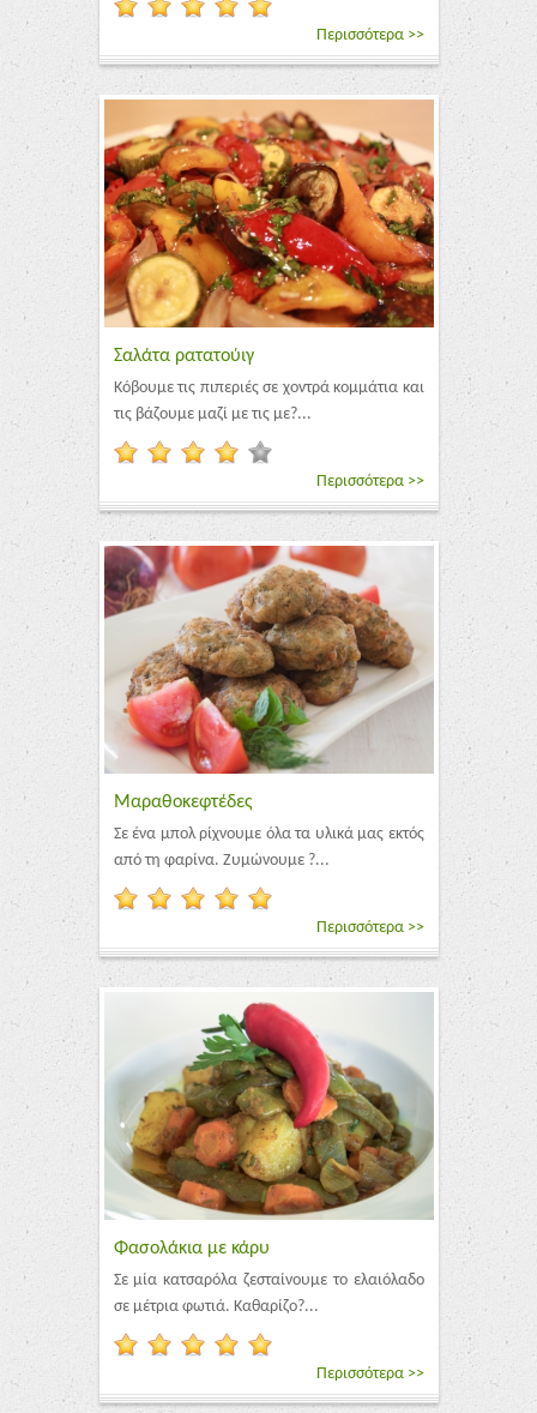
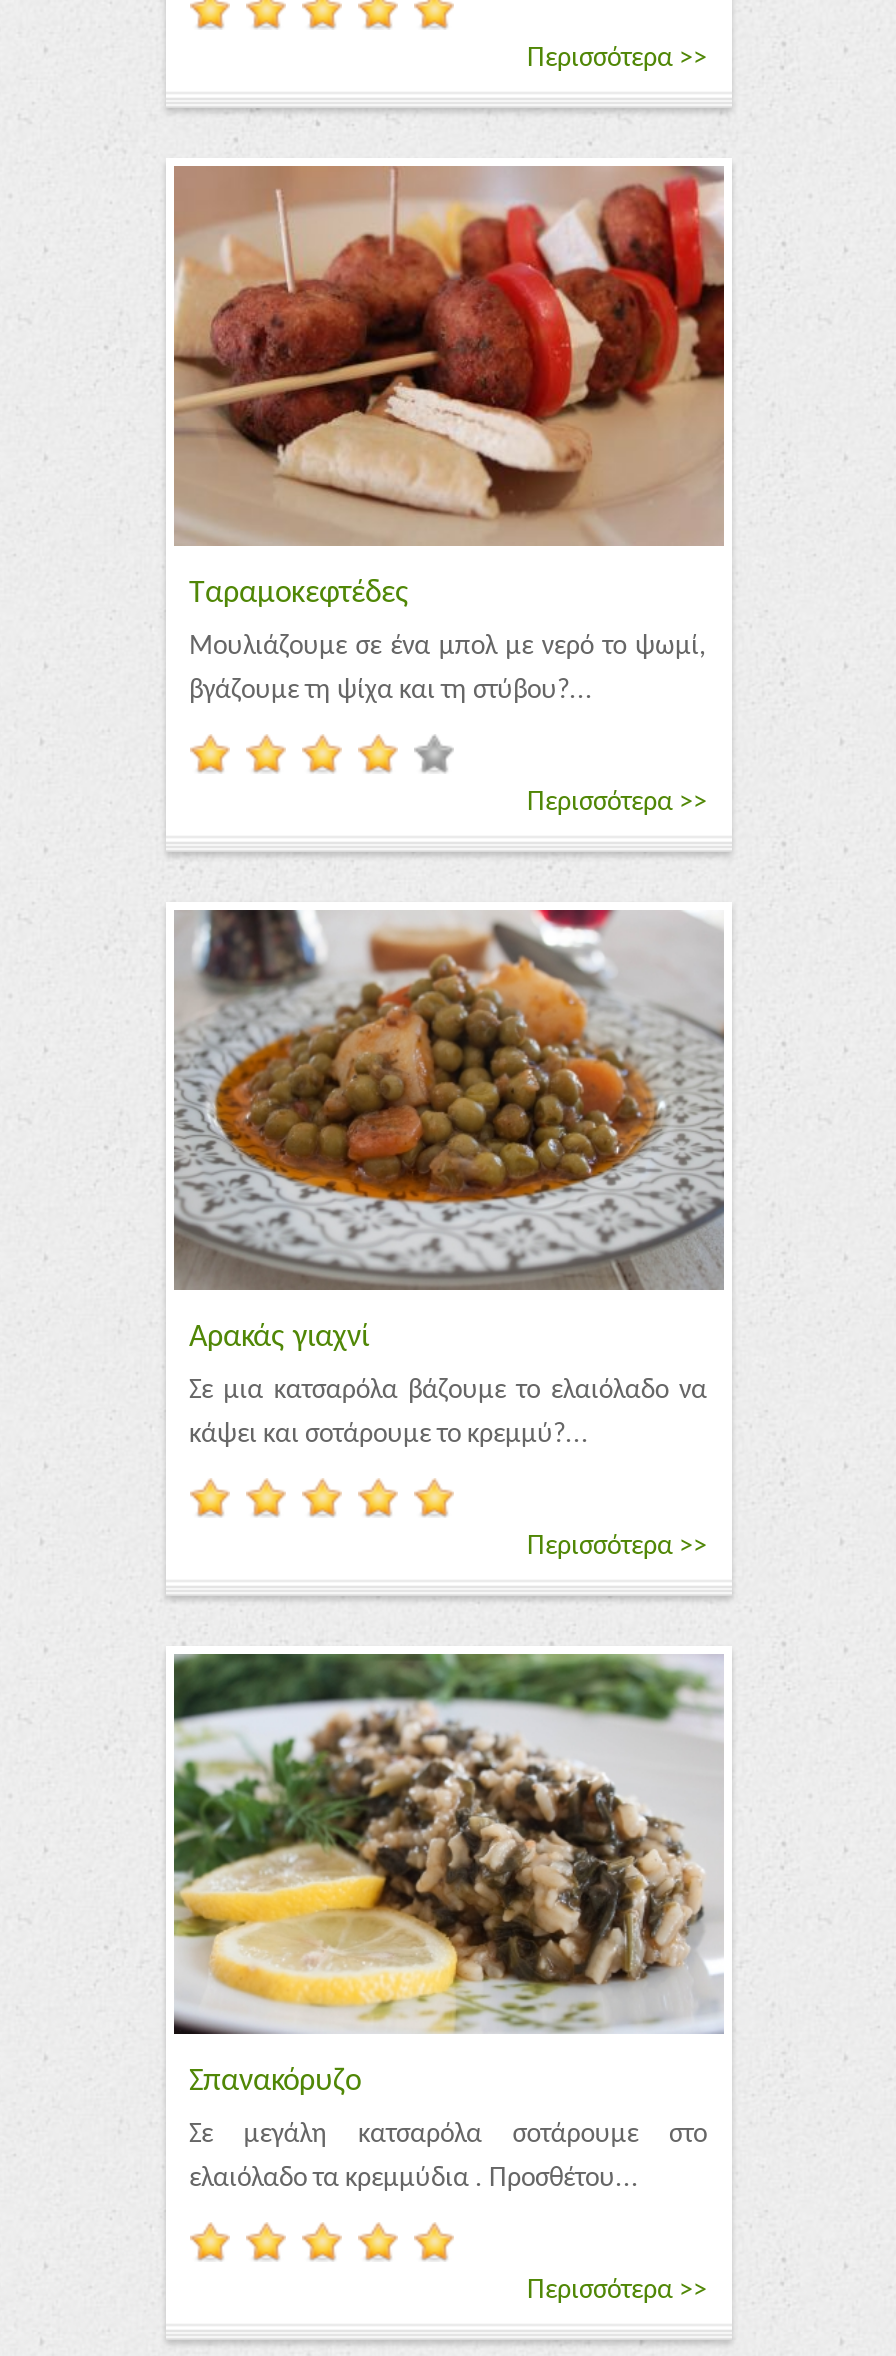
- [image]
- Σαλάτα ρατατούιγ
+ [image]
+ Ταραμοκεφτέδες

- Κόβουμε τις πιπεριές σε χοντρά κομμάτια και
+ Μουλιάζουμε σε ένα μπολ με νερό το ψωμί,

- τις βάζουμε μαζί με τις με?...
+ βγάζουμε τη ψίχα και τη στύβου?...

- [image]
- Μαραθοκεφτέδες
+ [image]
+ Αρακάς γιαχνί

- Σε ένα μπολ ρίχνουμε όλα τα υλικά μας εκτός
+ Σε μια κατσαρόλα βάζουμε το ελαιόλαδο να

- από τη φαρίνα. Ζυμώνουμε ?...
+ κάψει και σοτάρουμε το κρεμμύ?...

- [image]
- Φασολάκια με κάρυ
+ [image]
+ Σπανακόρυζο

- Σε μία κατσαρόλα ζεσταίνουμε το ελαιόλαδο
+ Σε μεγάλη κατσαρόλα σοτάρουμε στο

- σε μέτρια φωτιά. Καθαρίζο?...
+ ελαιόλαδο τα κρεμμύδια . Προσθέτου...
